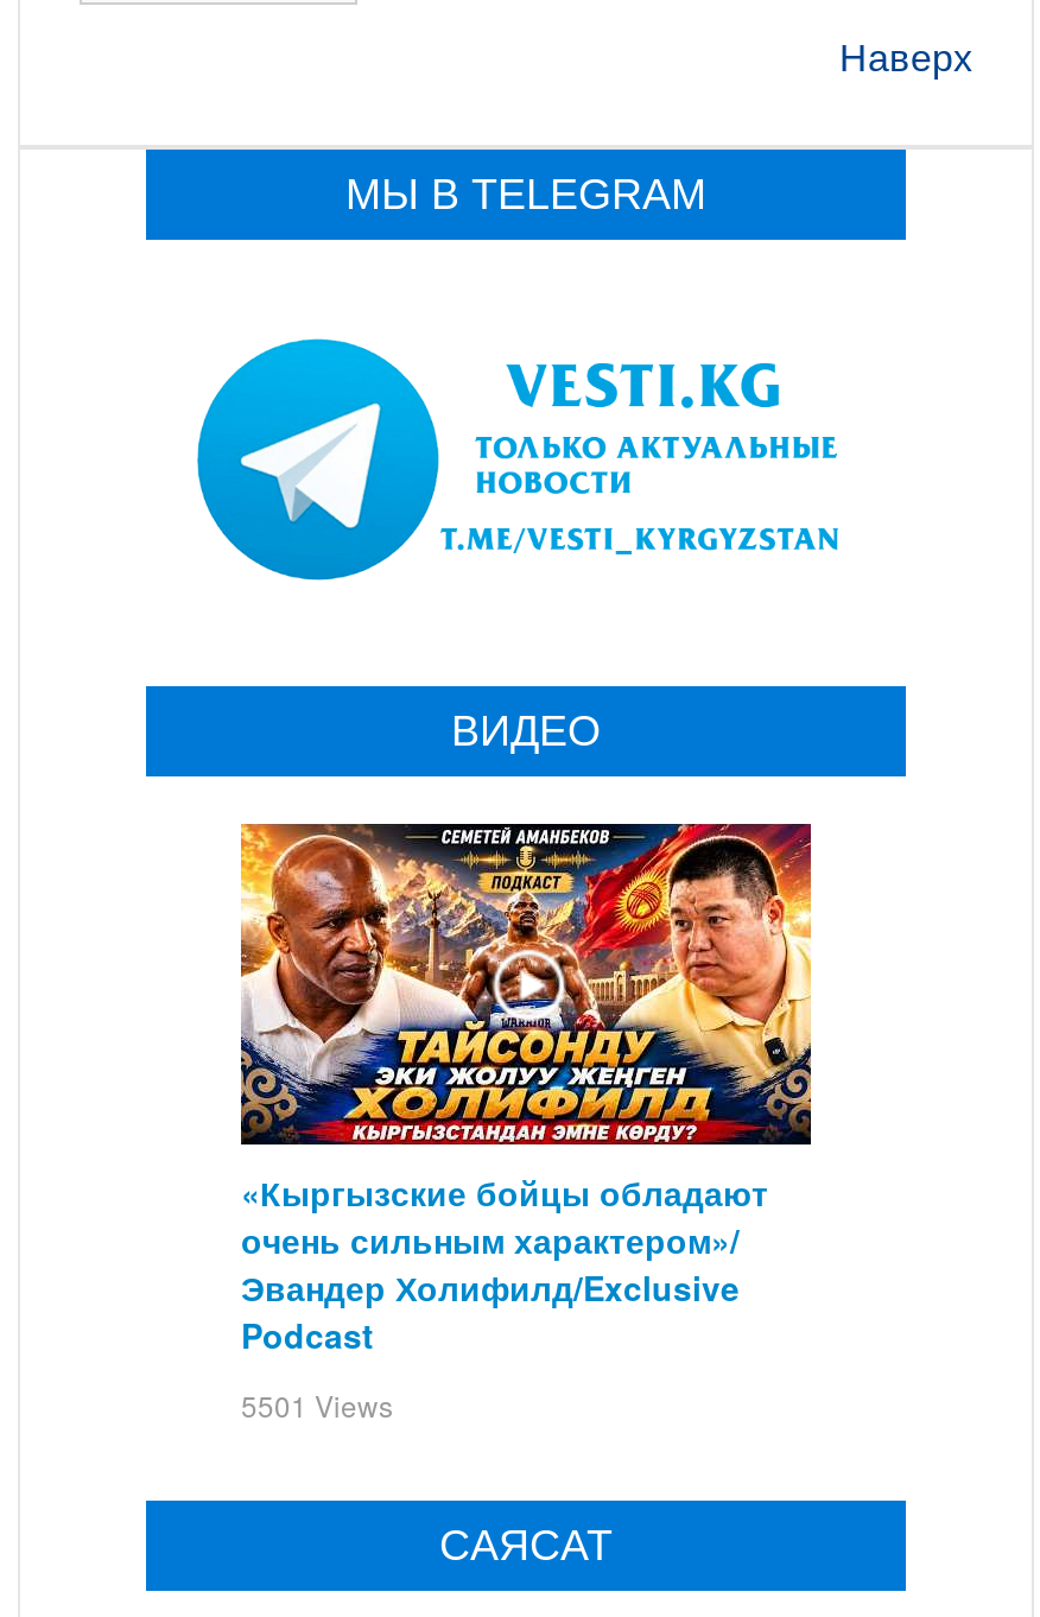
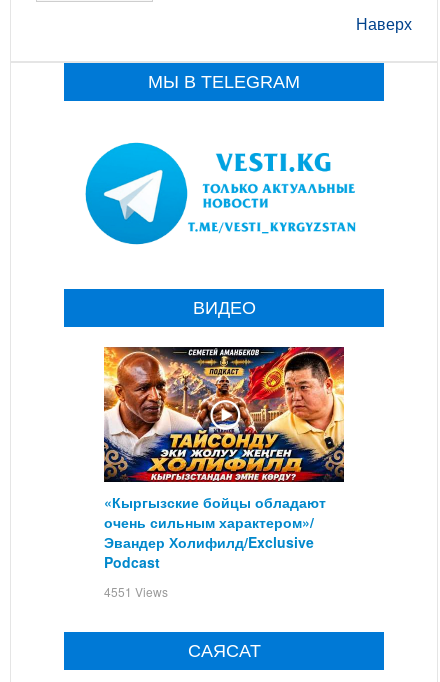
- 5501 Views
+ 4551 Views
